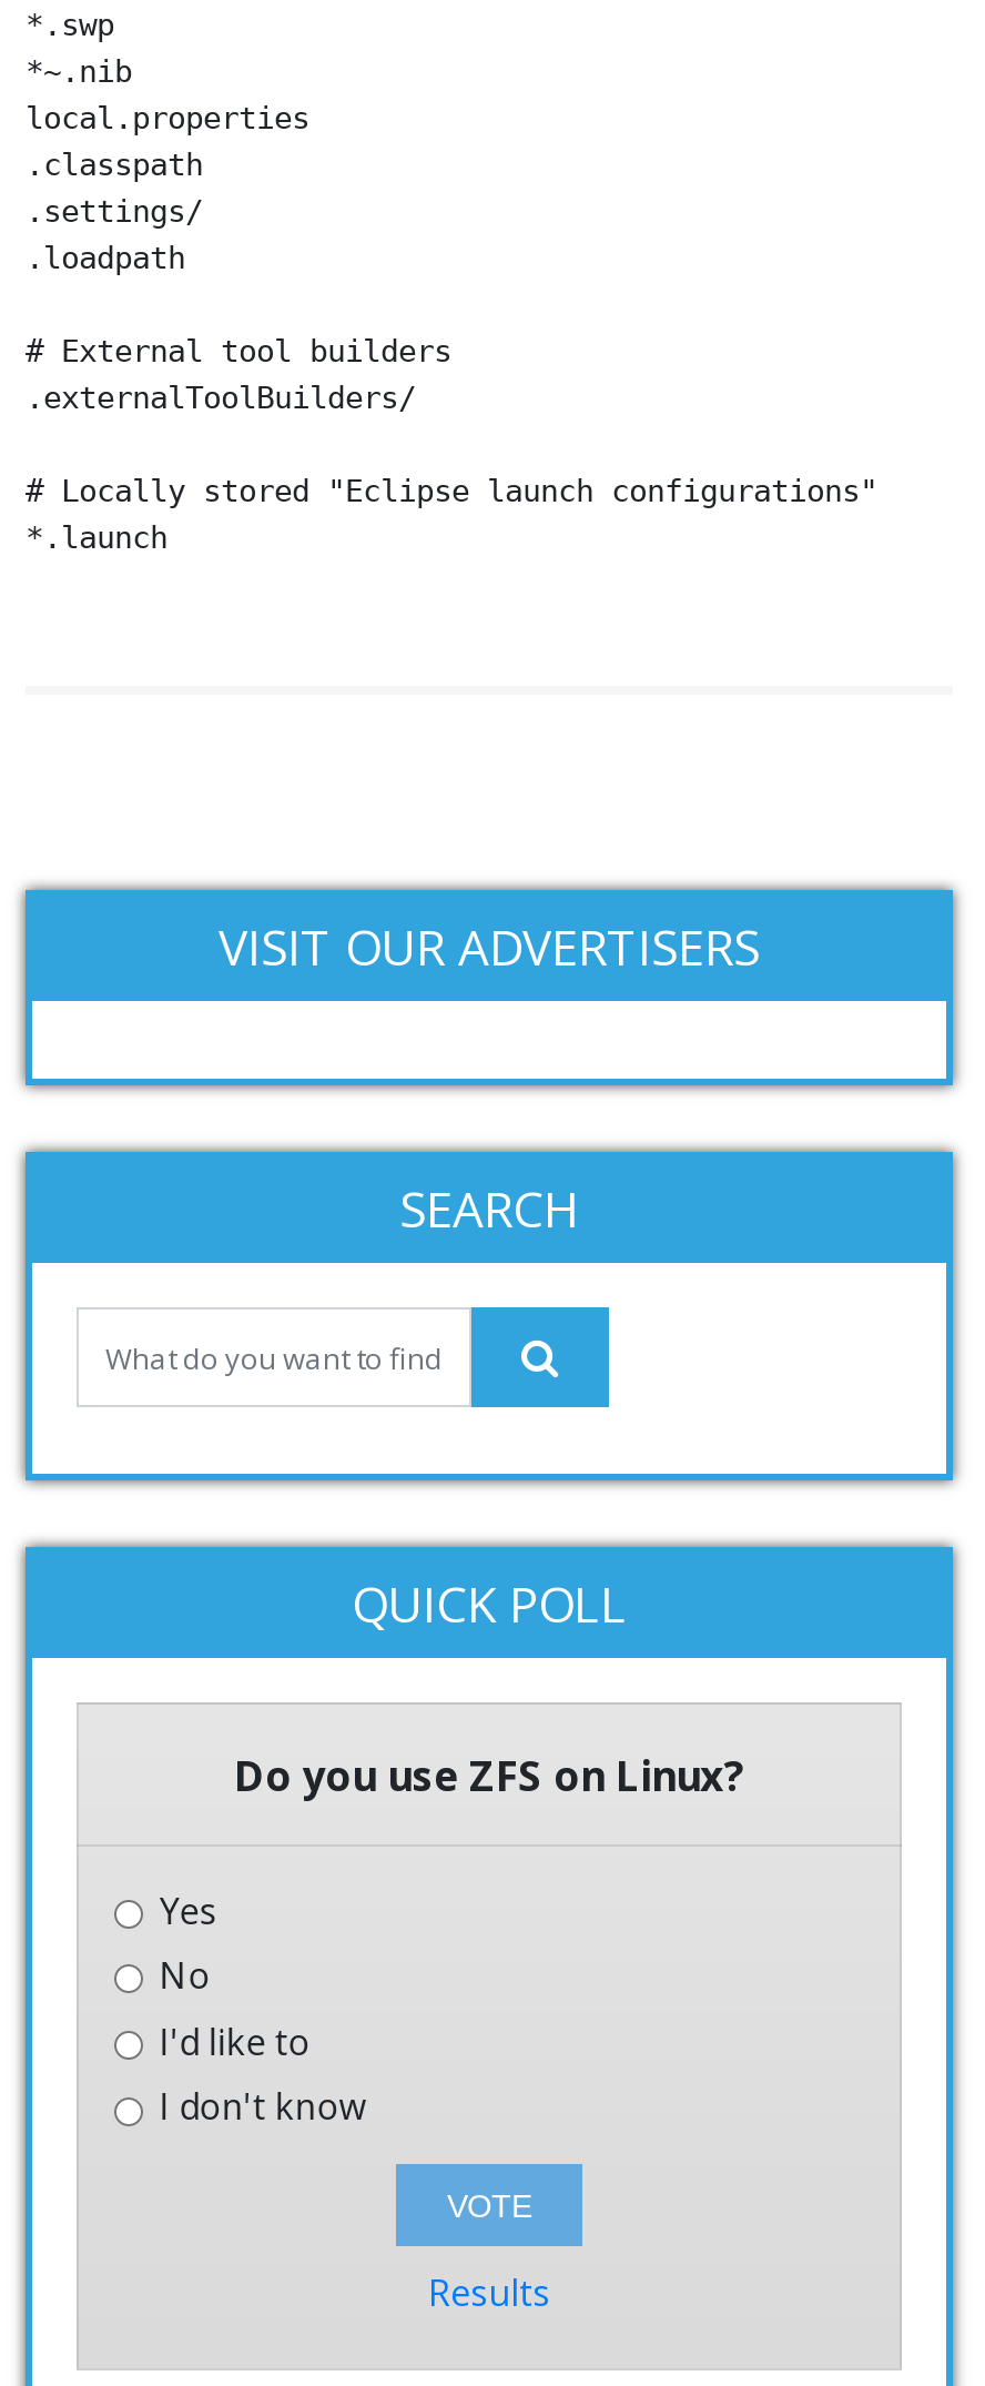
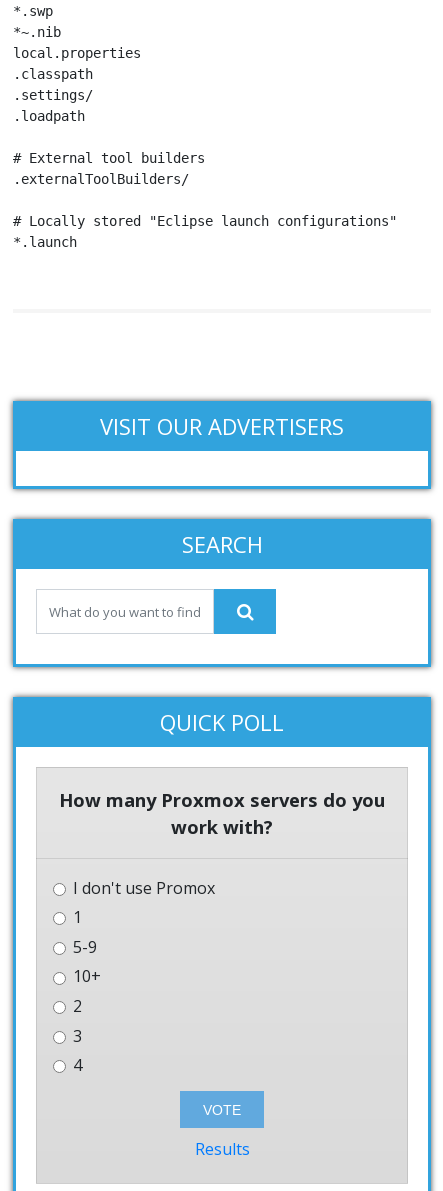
- Do you use ZFS on Linux?
+ How many Proxmox servers do you
+ work with?

- Yes
- No
- I'd like to
- I don't know
+ I don't use Promox
+ 1
+ 5-9
+ 10+
+ 2
+ 3
+ 4
